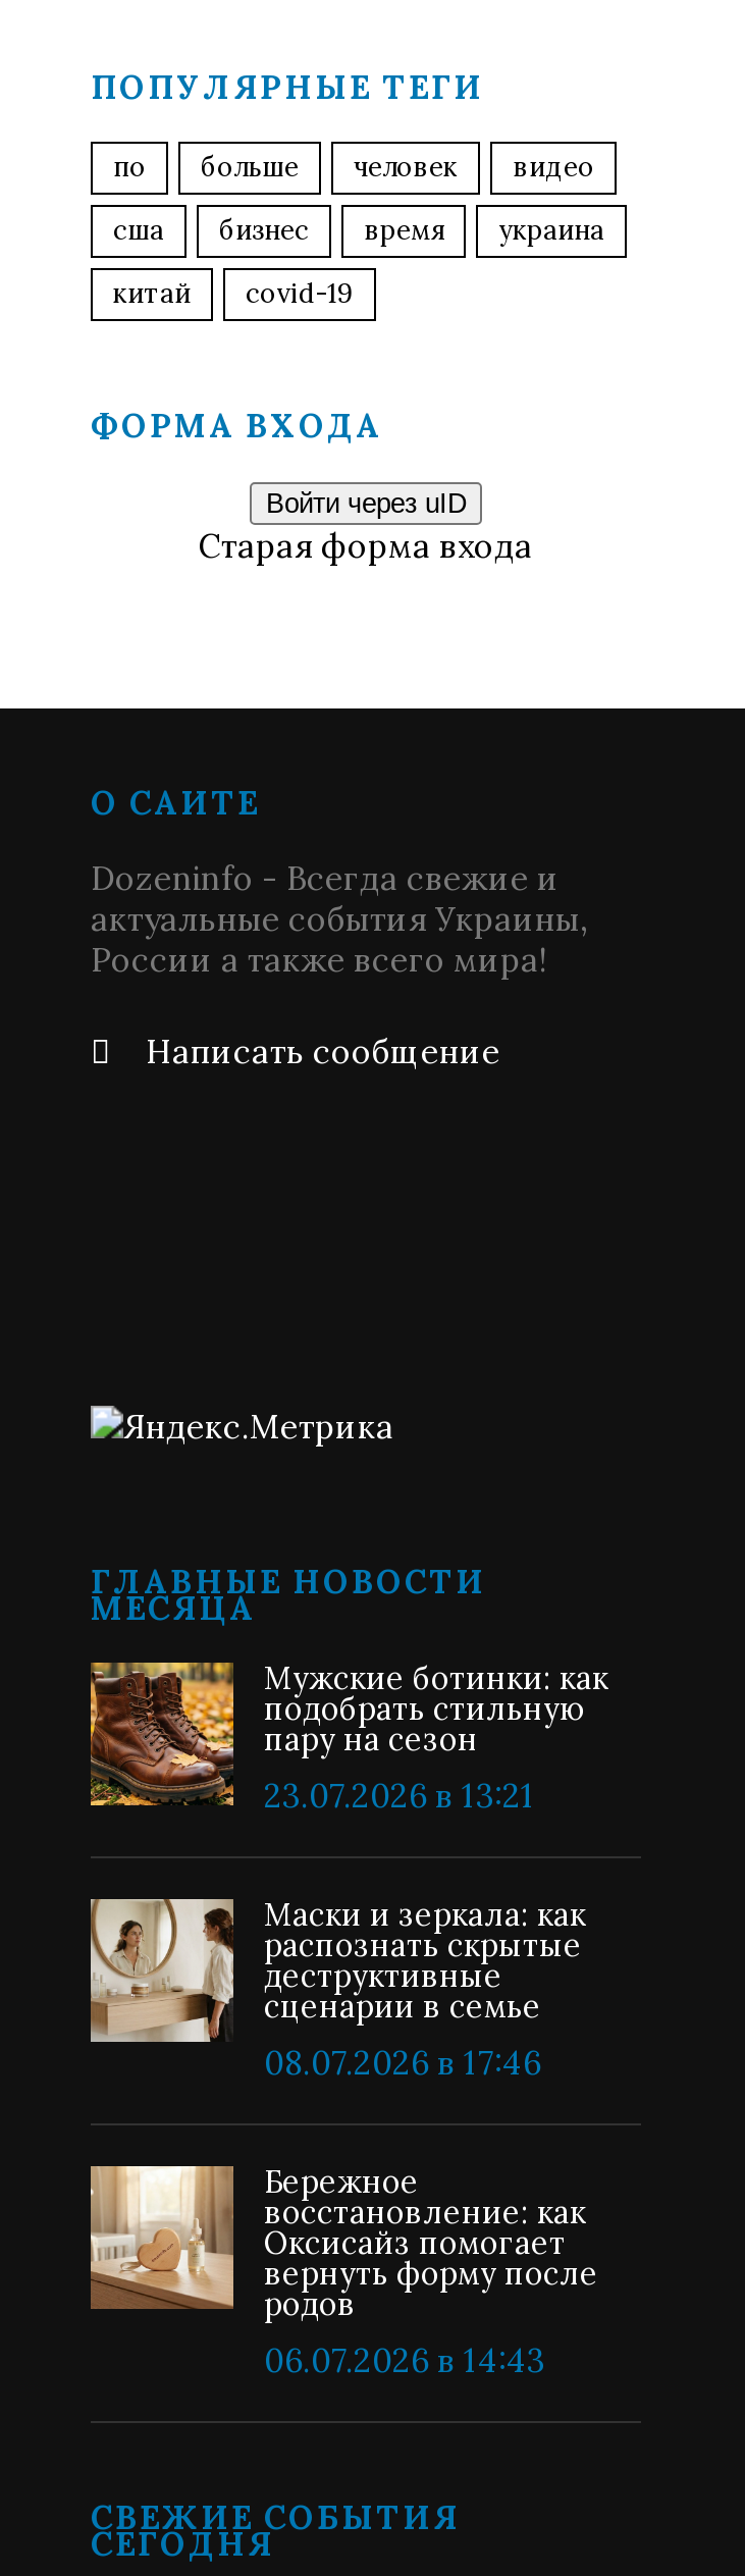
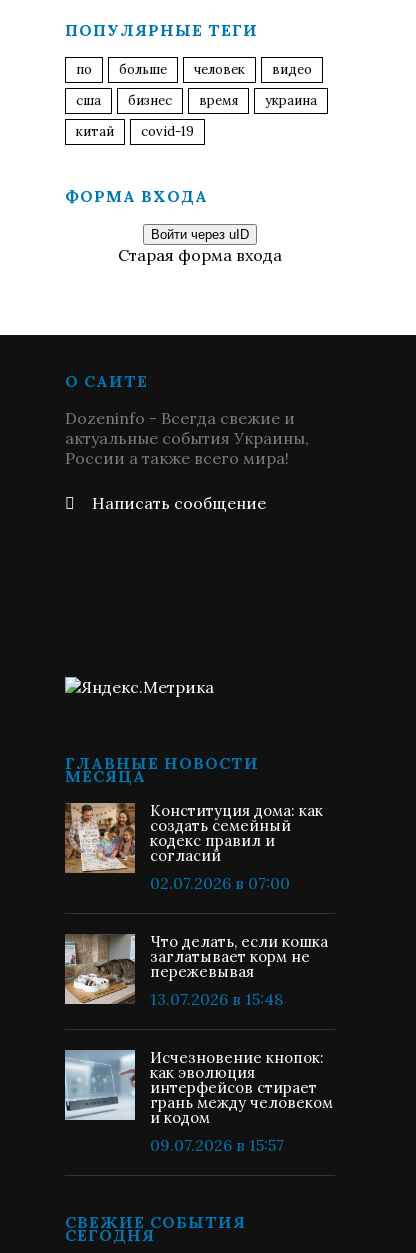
- [image]
- Мужские ботинки: как
- подобрать стильную
- пару на сезон
- 23.07.2026 в 13:21
+ [image]
+ Конституция дома: как
+ создать семейный
+ кодекс правил и
+ согласий
+ 02.07.2026 в 07:00

- [image]
- Маски и зеркала: как
- распознать скрытые
- деструктивные
- сценарии в семье
- 08.07.2026 в 17:46
+ [image]
+ Что делать, если кошка
+ заглатывает корм не
+ пережевывая
+ 13.07.2026 в 15:48

- [image]
- Бережное
- восстановление: как
- Оксисайз помогает
- вернуть форму после
- родов
- 06.07.2026 в 14:43
+ [image]
+ Исчезновение кнопок:
+ как эволюция
+ интерфейсов стирает
+ грань между человеком
+ и кодом
+ 09.07.2026 в 15:57
